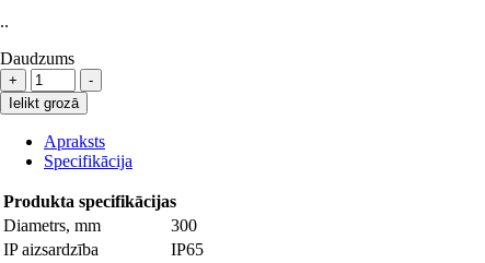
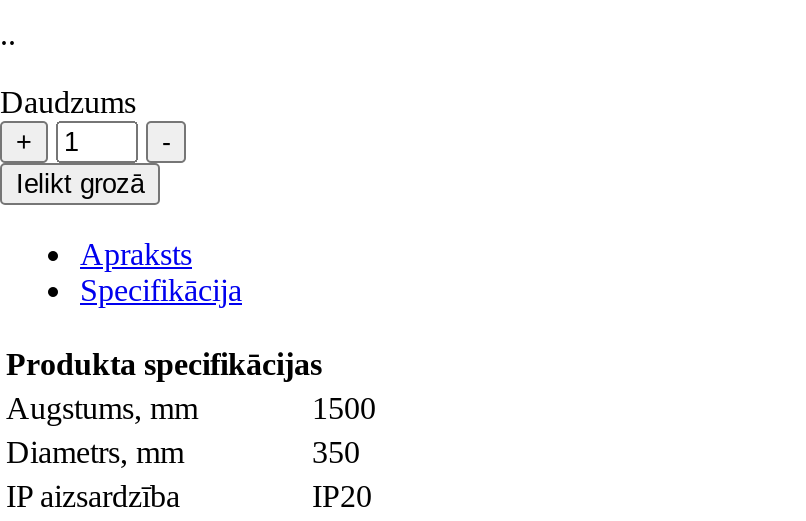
+ Augstums, mm
+ 1500

- 300
+ 350

- IP65
+ IP20
